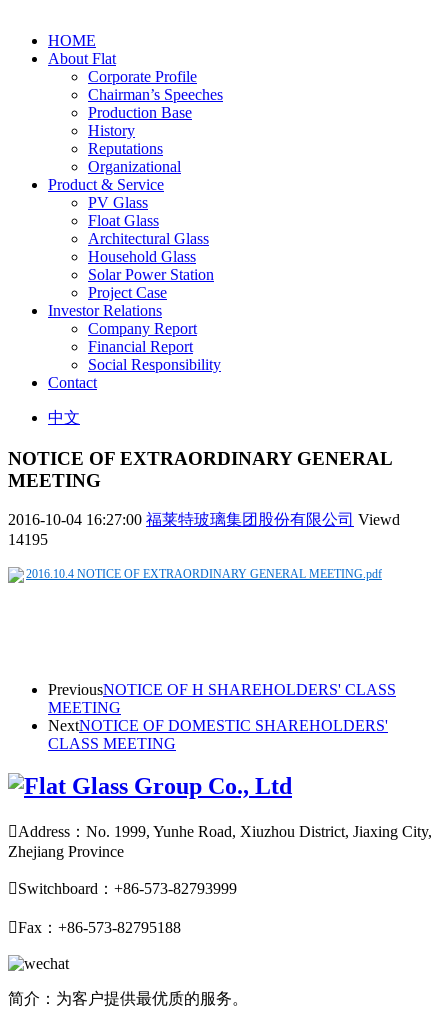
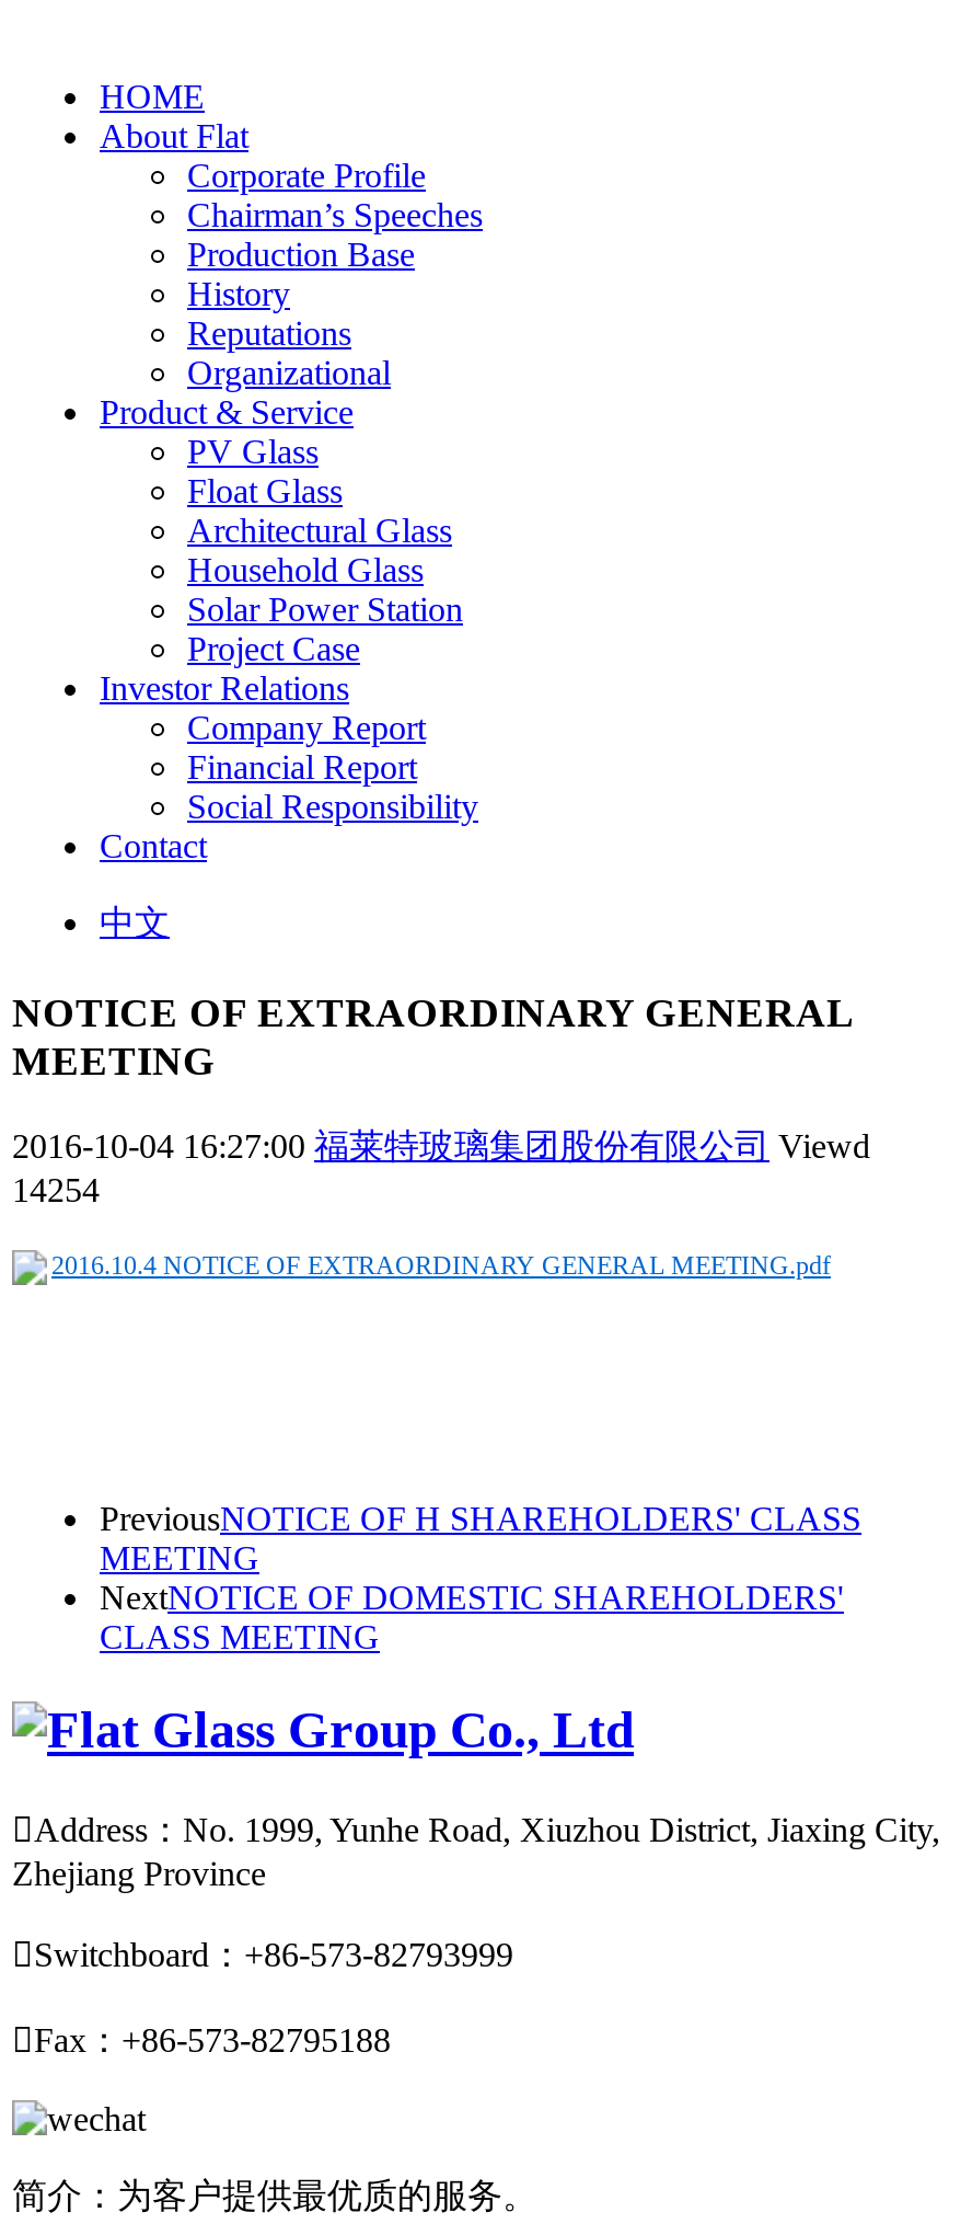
- 14195
+ 14254
